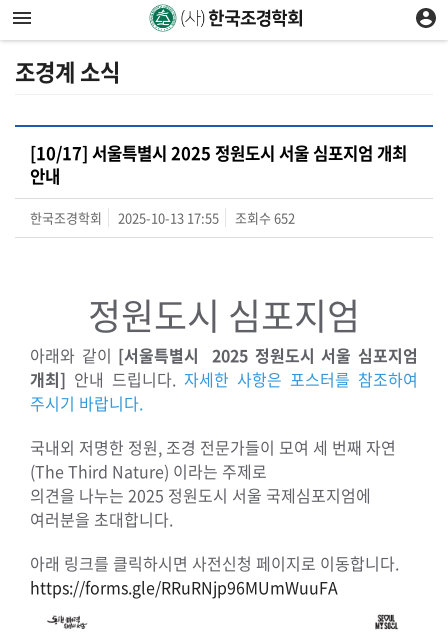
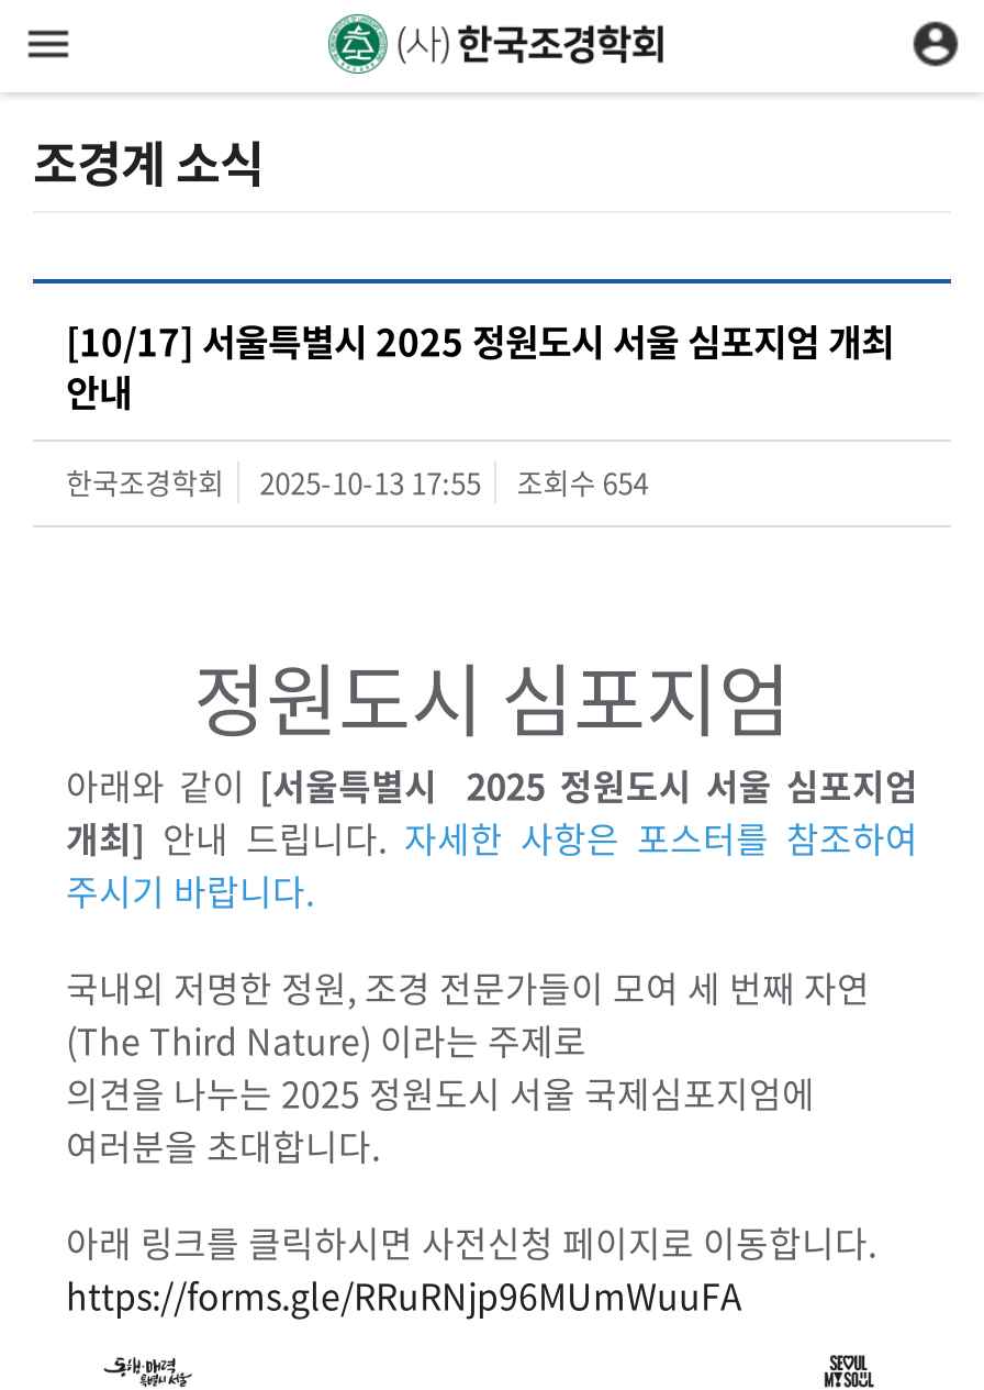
- 한국조경학회 2025-10-13 17:55 조회수 652
+ 한국조경학회 2025-10-13 17:55 조회수 654
